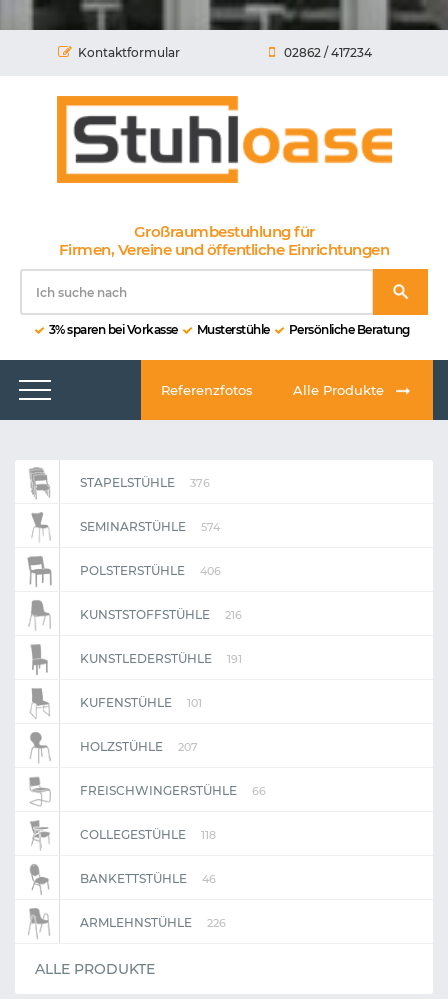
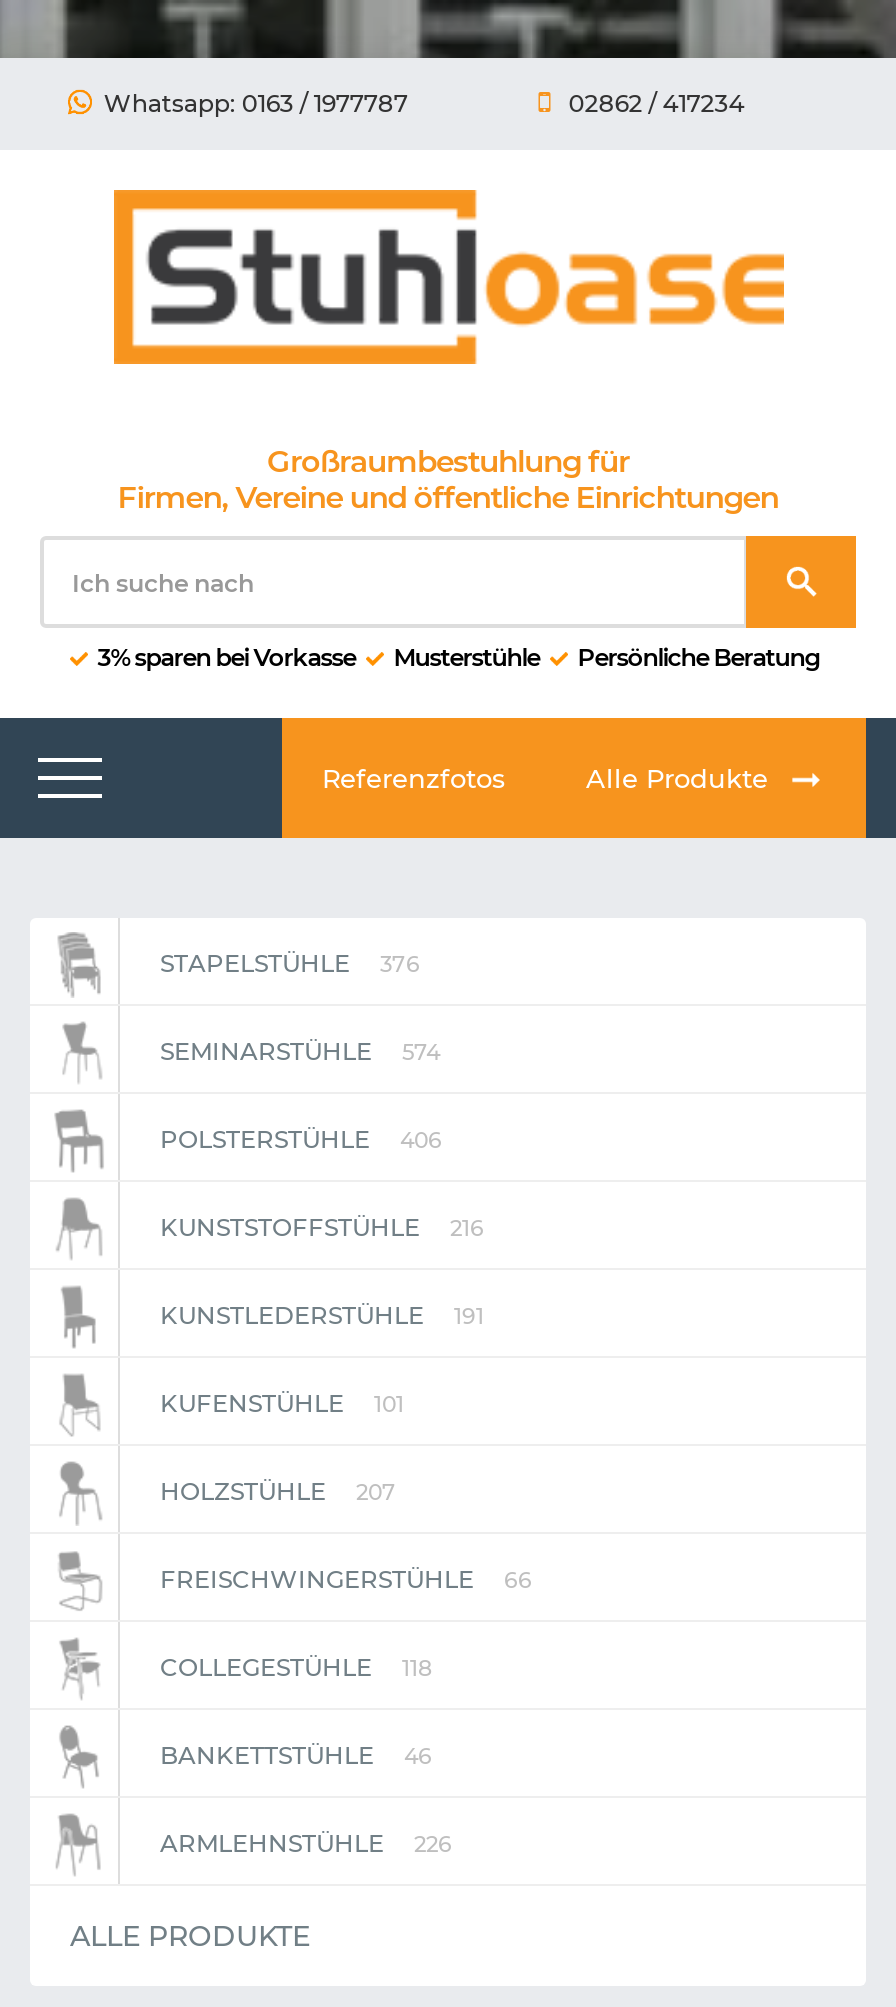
- Kontaktformular
+ Whatsapp: 0163 / 1977787
